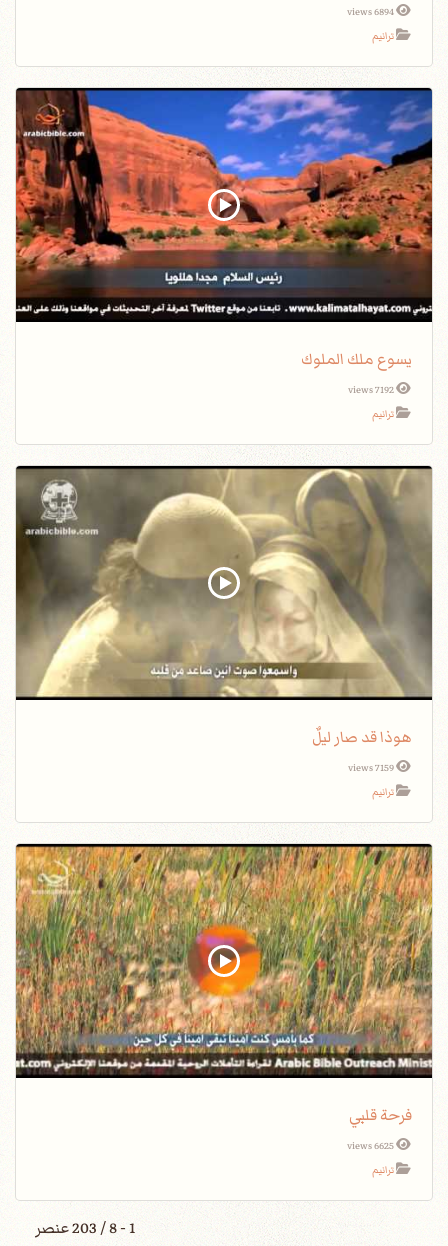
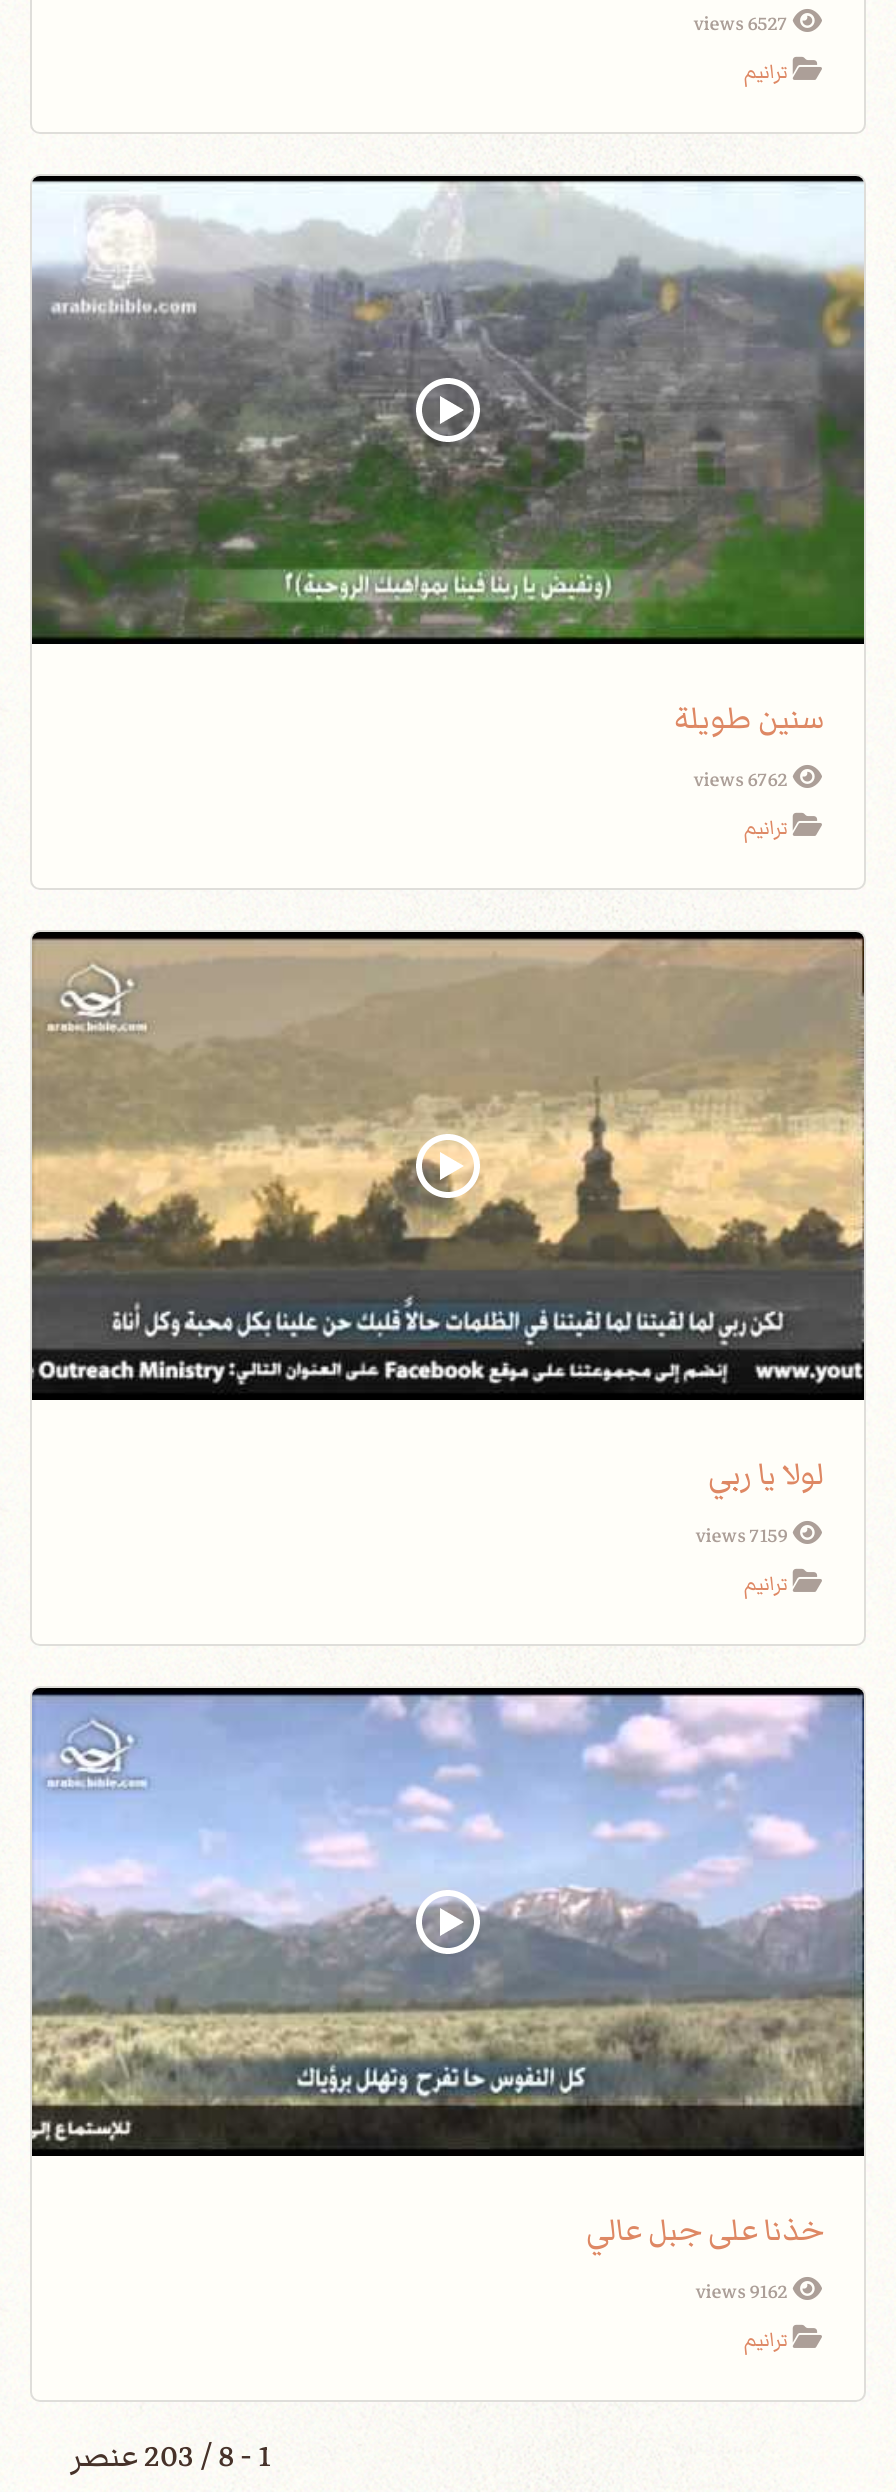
- [image]
- يسوع ملك الملوك
+ [image]
+ سنين طويلة

- [image]
- هوذا قد صار ليلٌ
+ [image]
+ لولا يا ربي

- [image]
- فرحة قلبي
+ [image]
+ خذنا على جبل عالي
